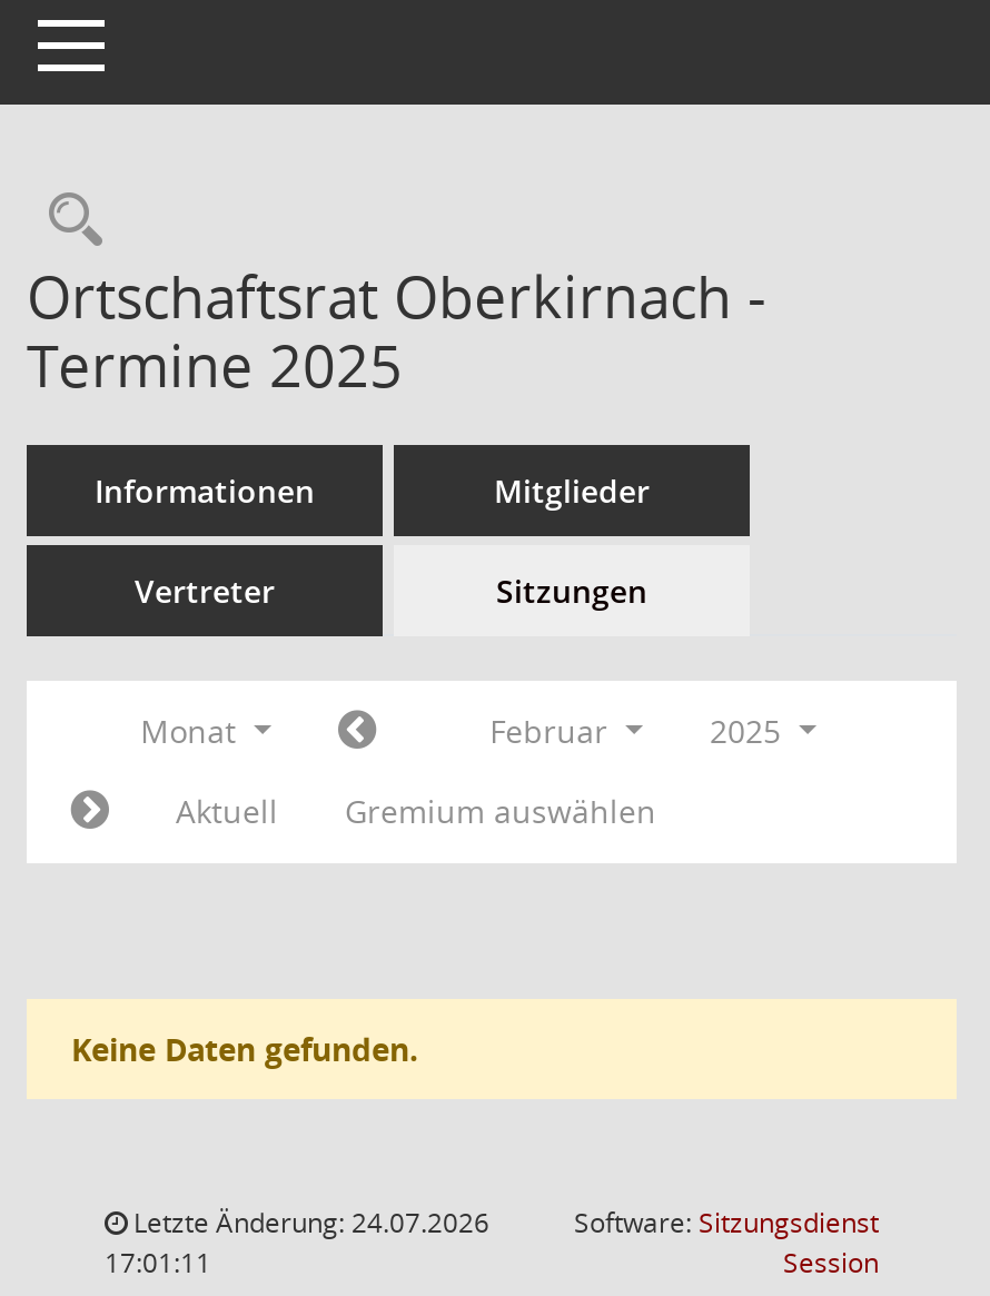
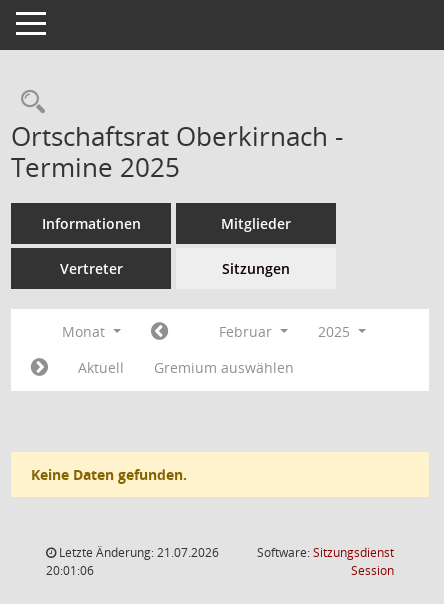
- Letzte Änderung: 24.07.2026
+ Letzte Änderung: 21.07.2026

- 17:01:11
+ 20:01:06
